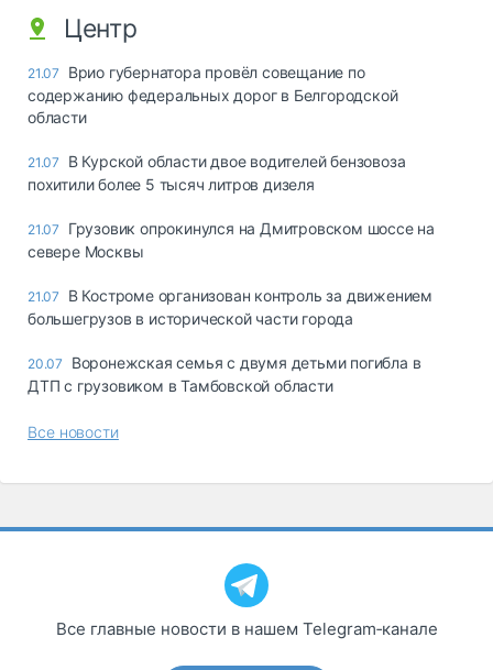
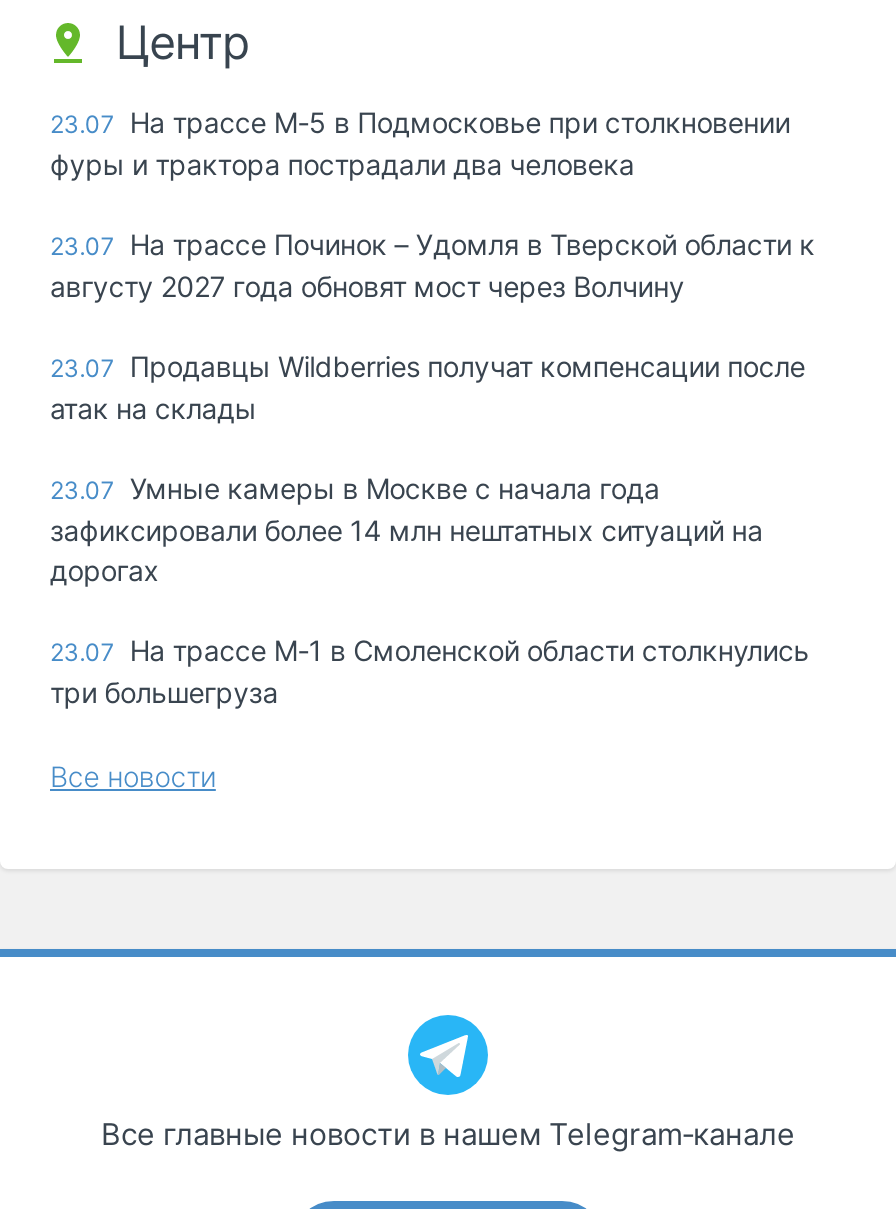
- 21.07 Врио губернатора провёл совещание по
- содержанию федеральных дорог в Белгородской
- области
+ 23.07 На трассе М-5 в Подмосковье при столкновении
+ фуры и трактора пострадали два человека

- 21.07 В Курской области двое водителей бензовоза
- похитили более 5 тысяч литров дизеля
+ 23.07 На трассе Починок – Удомля в Тверской области к
+ августу 2027 года обновят мост через Волчину

- 21.07 Грузовик опрокинулся на Дмитровском шоссе на
- севере Москвы
+ 23.07 Продавцы Wildberries получат компенсации после
+ атак на склады

- 21.07 В Костроме организован контроль за движением
- большегрузов в исторической части города
+ 23.07 Умные камеры в Москве с начала года
+ зафиксировали более 14 млн нештатных ситуаций на
+ дорогах

- 20.07 Воронежская семья с двумя детьми погибла в
- ДТП с грузовиком в Тамбовской области
+ 23.07 На трассе М-1 в Смоленской области столкнулись
+ три большегруза
